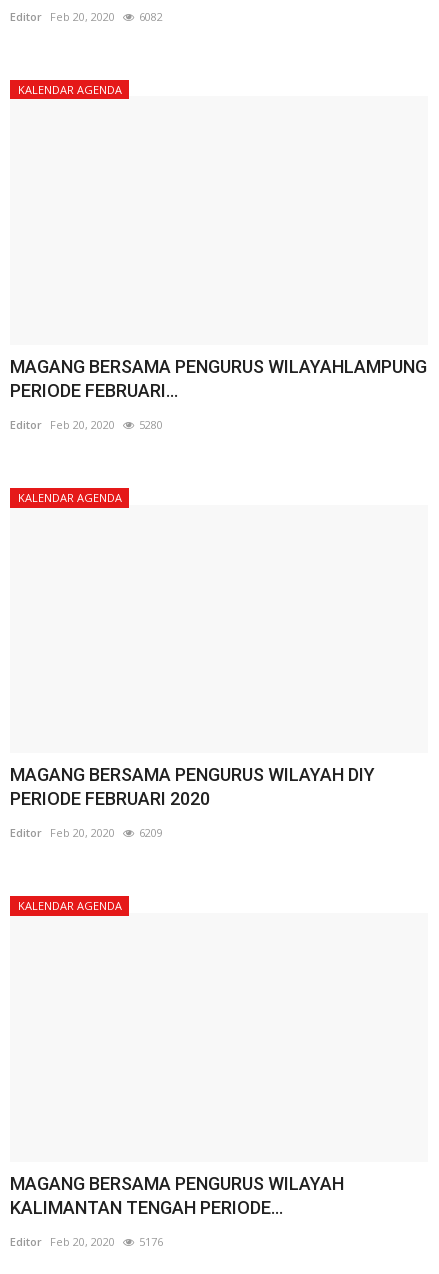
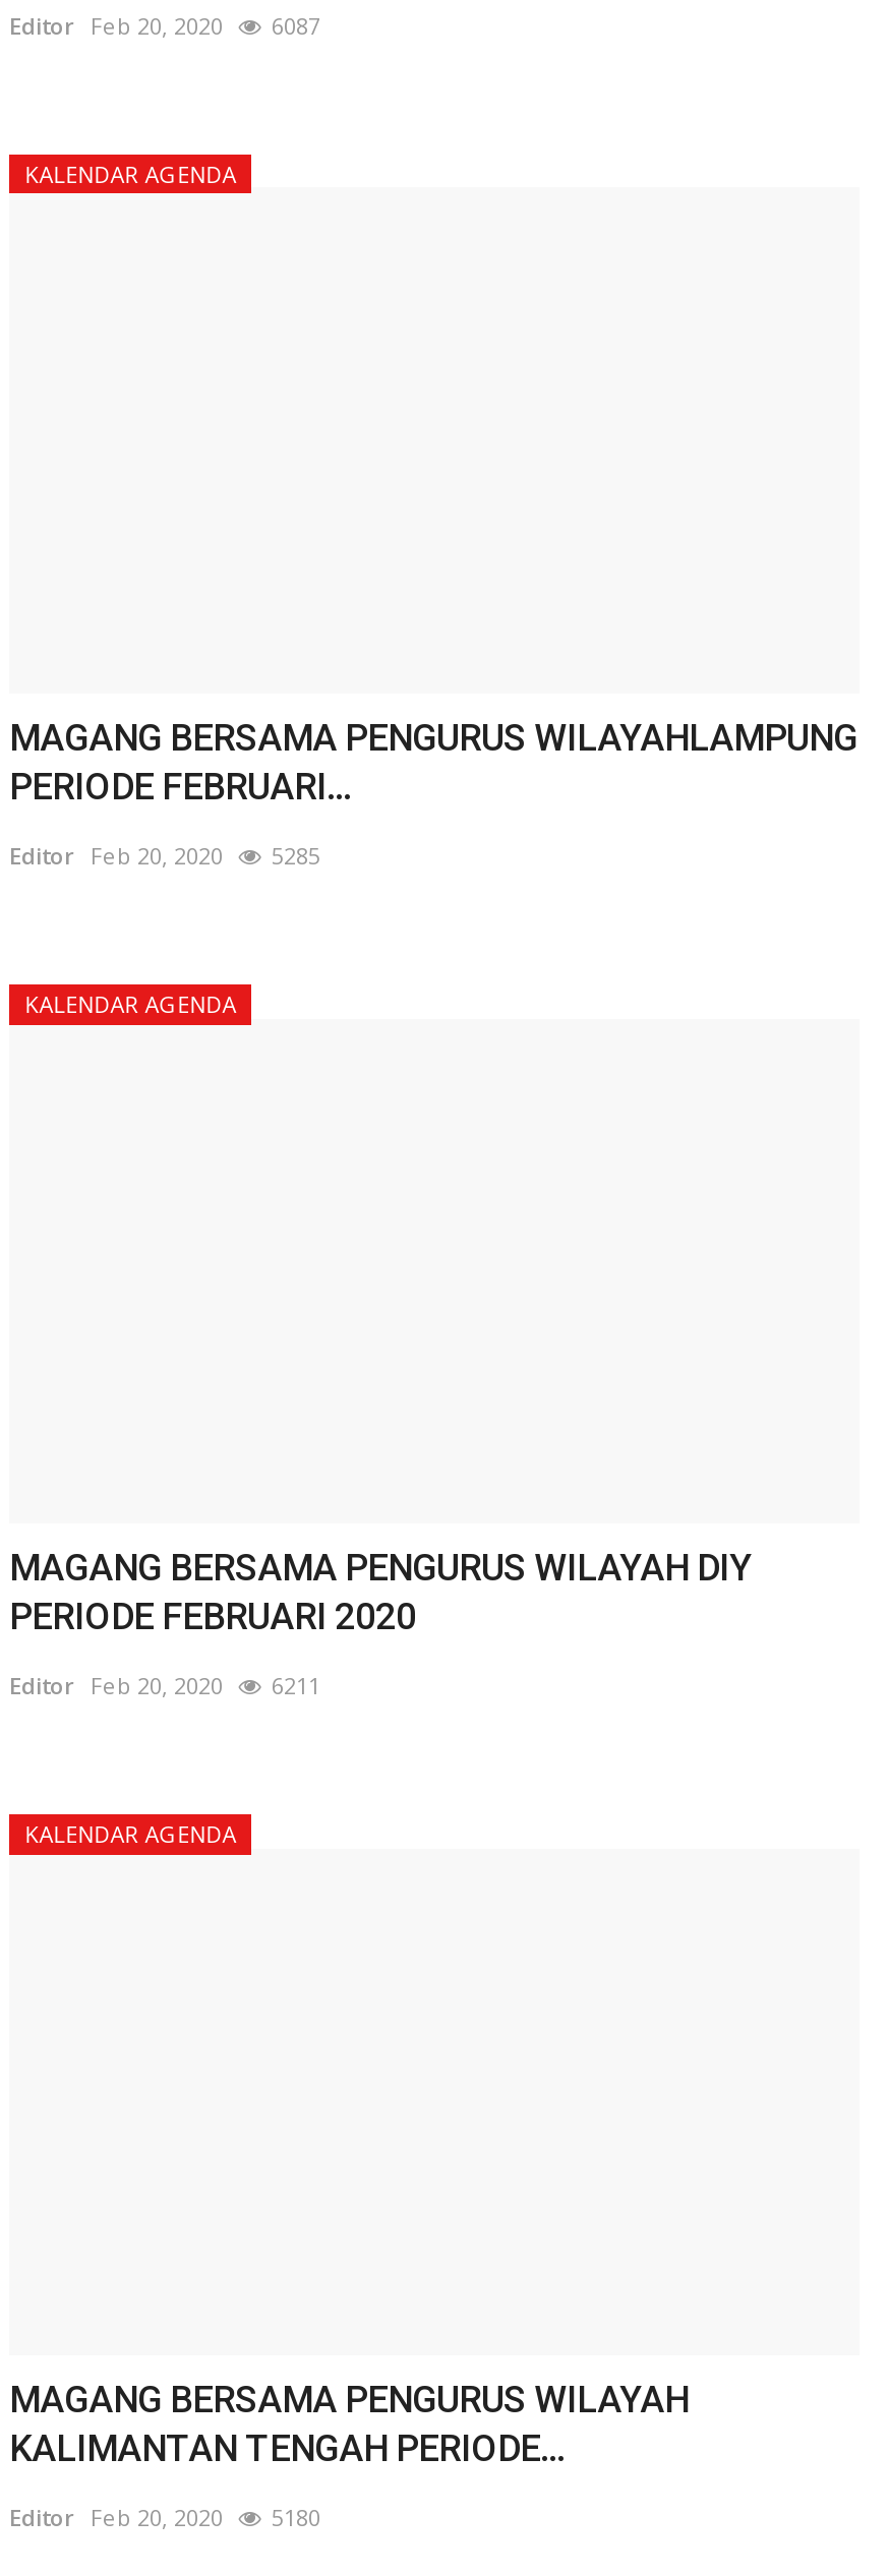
- Editor Feb 20, 2020 6082
+ Editor Feb 20, 2020 6087

- Editor Feb 20, 2020 5280
+ Editor Feb 20, 2020 5285

- Editor Feb 20, 2020 6209
+ Editor Feb 20, 2020 6211

- Editor Feb 20, 2020 5176
+ Editor Feb 20, 2020 5180
